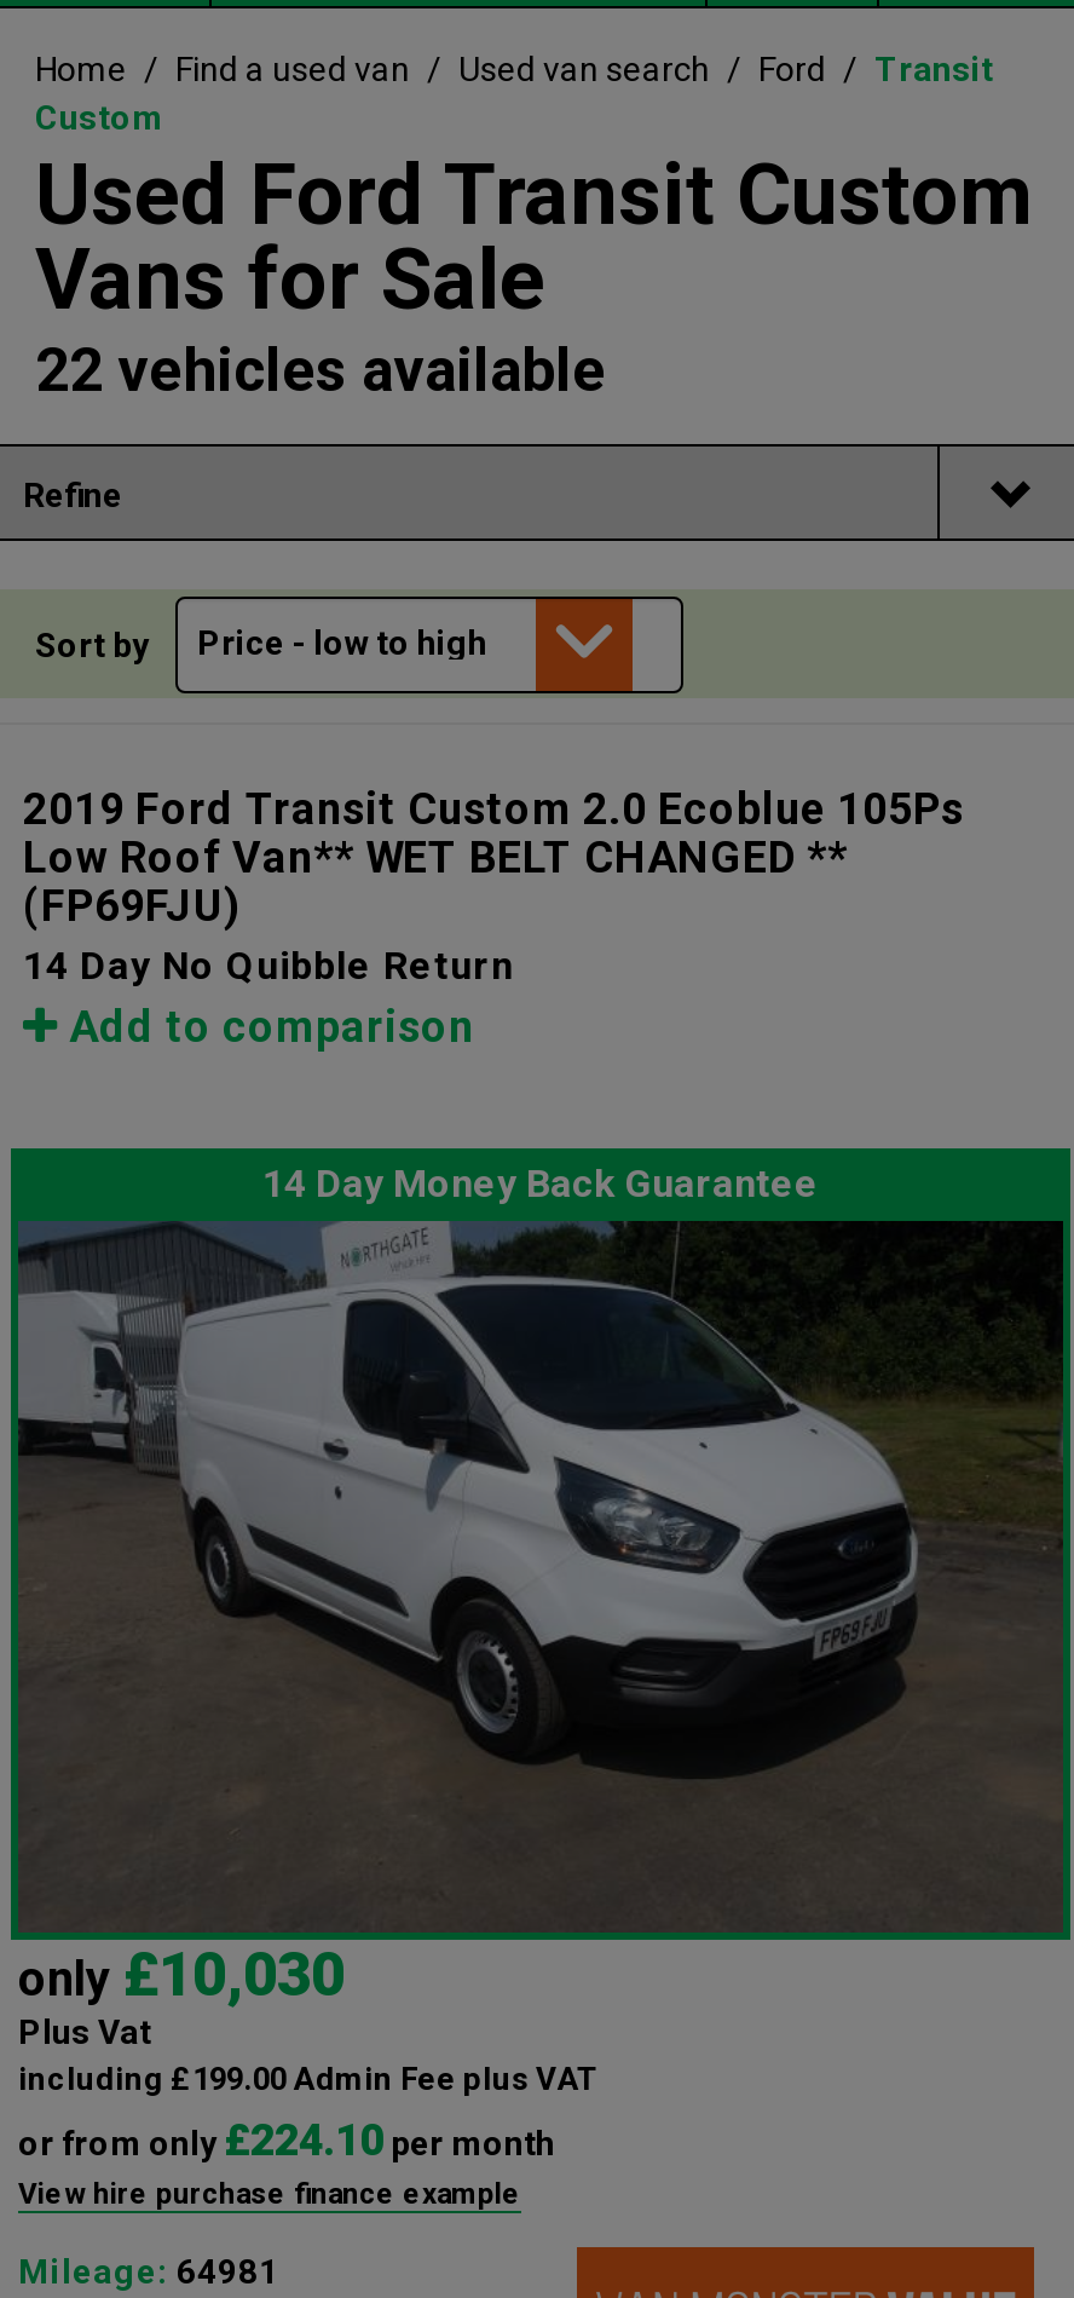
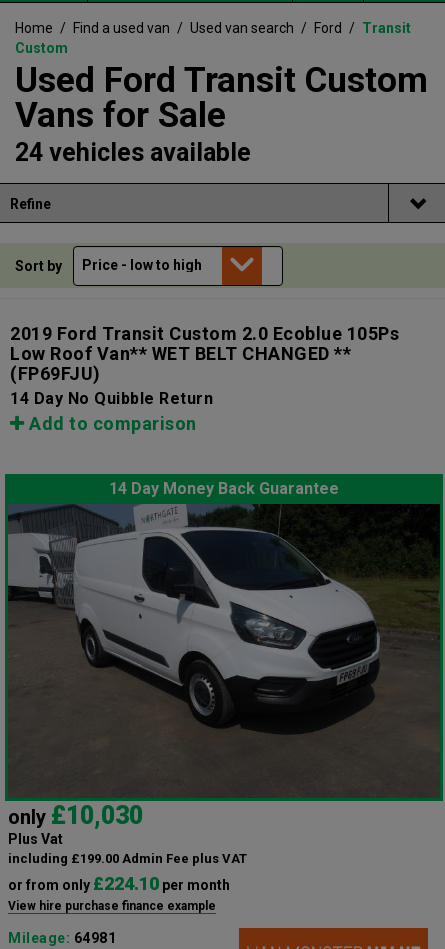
- 22 vehicles available
+ 24 vehicles available
